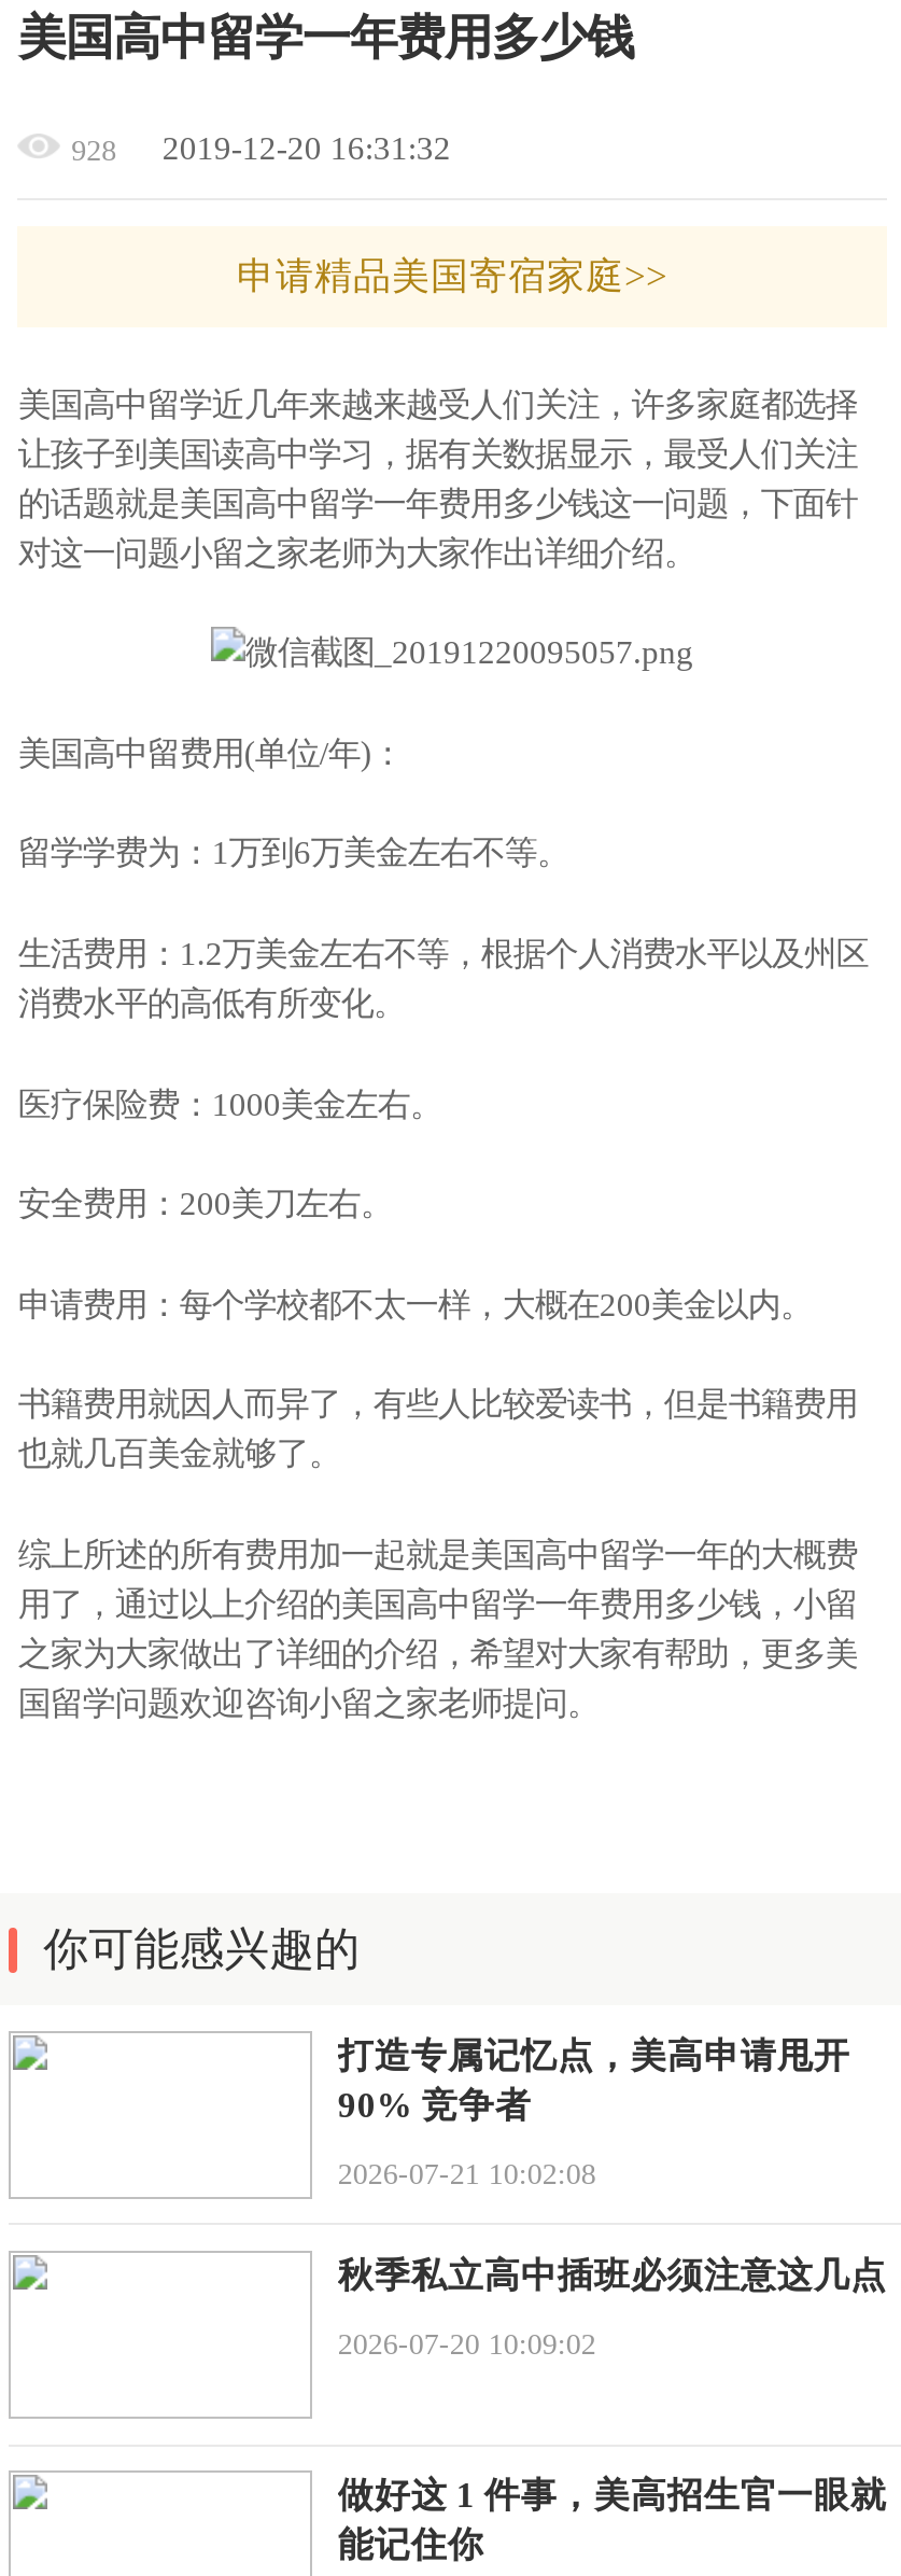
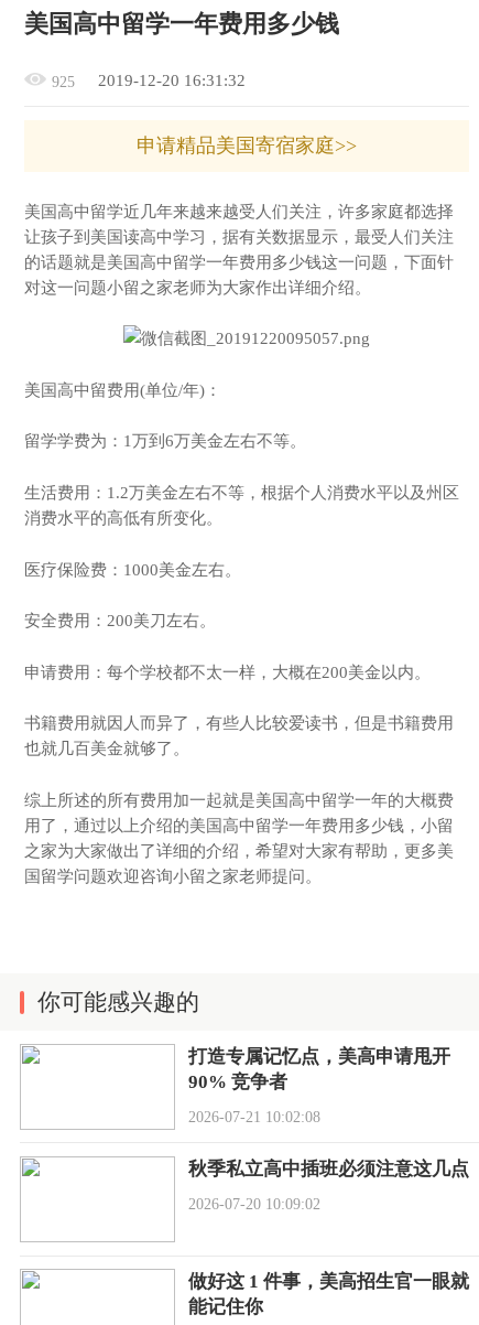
- 928 2019-12-20 16:31:32
+ 925 2019-12-20 16:31:32
